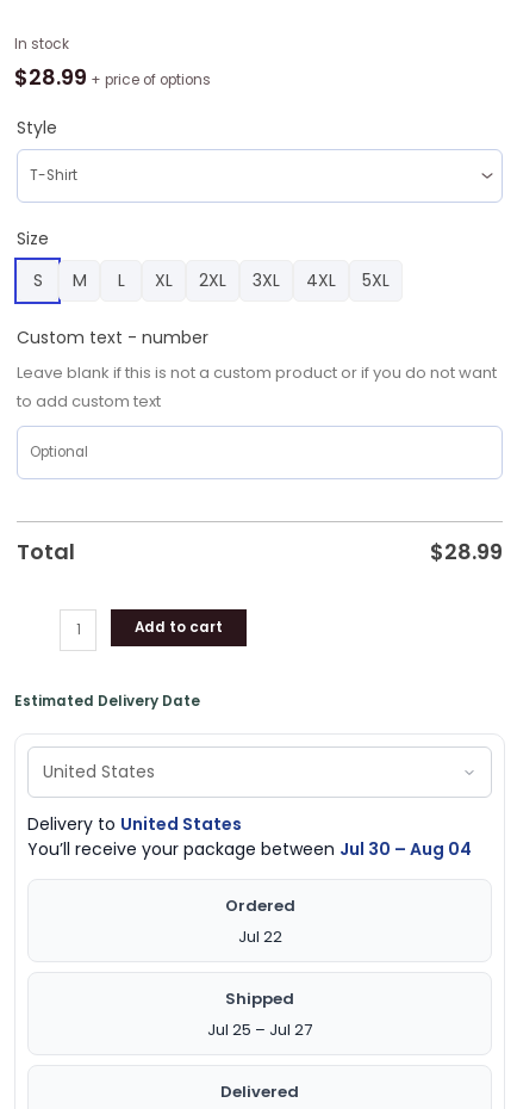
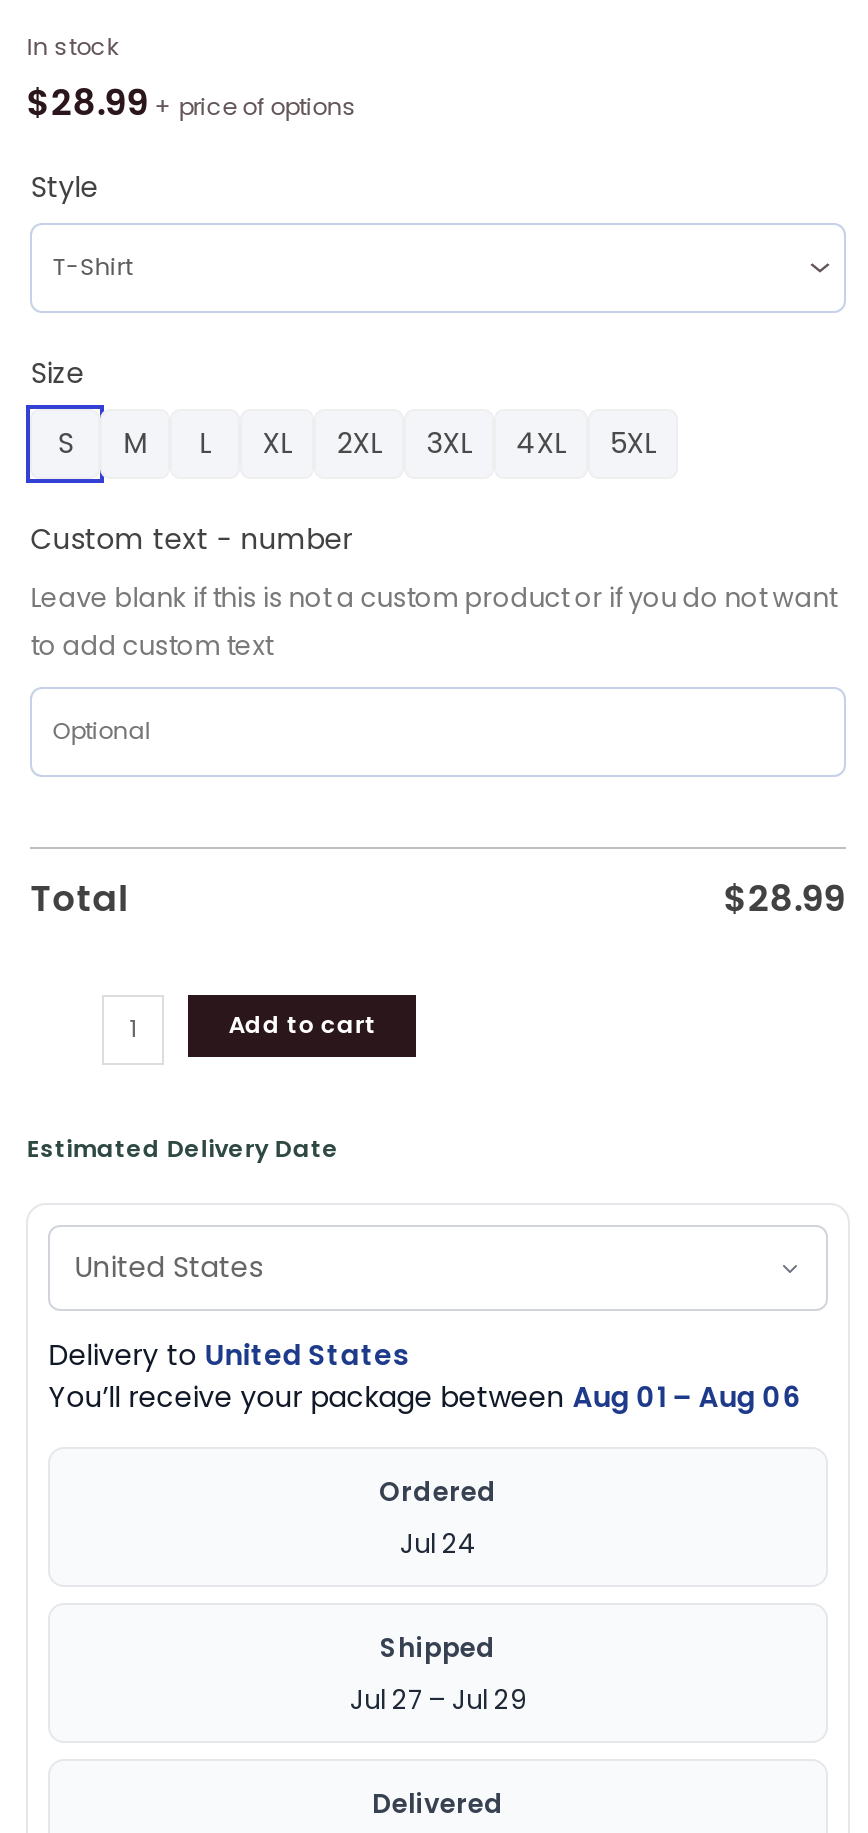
- You’ll receive your package between Jul 30 – Aug 04
+ You’ll receive your package between Aug 01 – Aug 06

- Jul 22
+ Jul 24

- Jul 25 – Jul 27
+ Jul 27 – Jul 29
